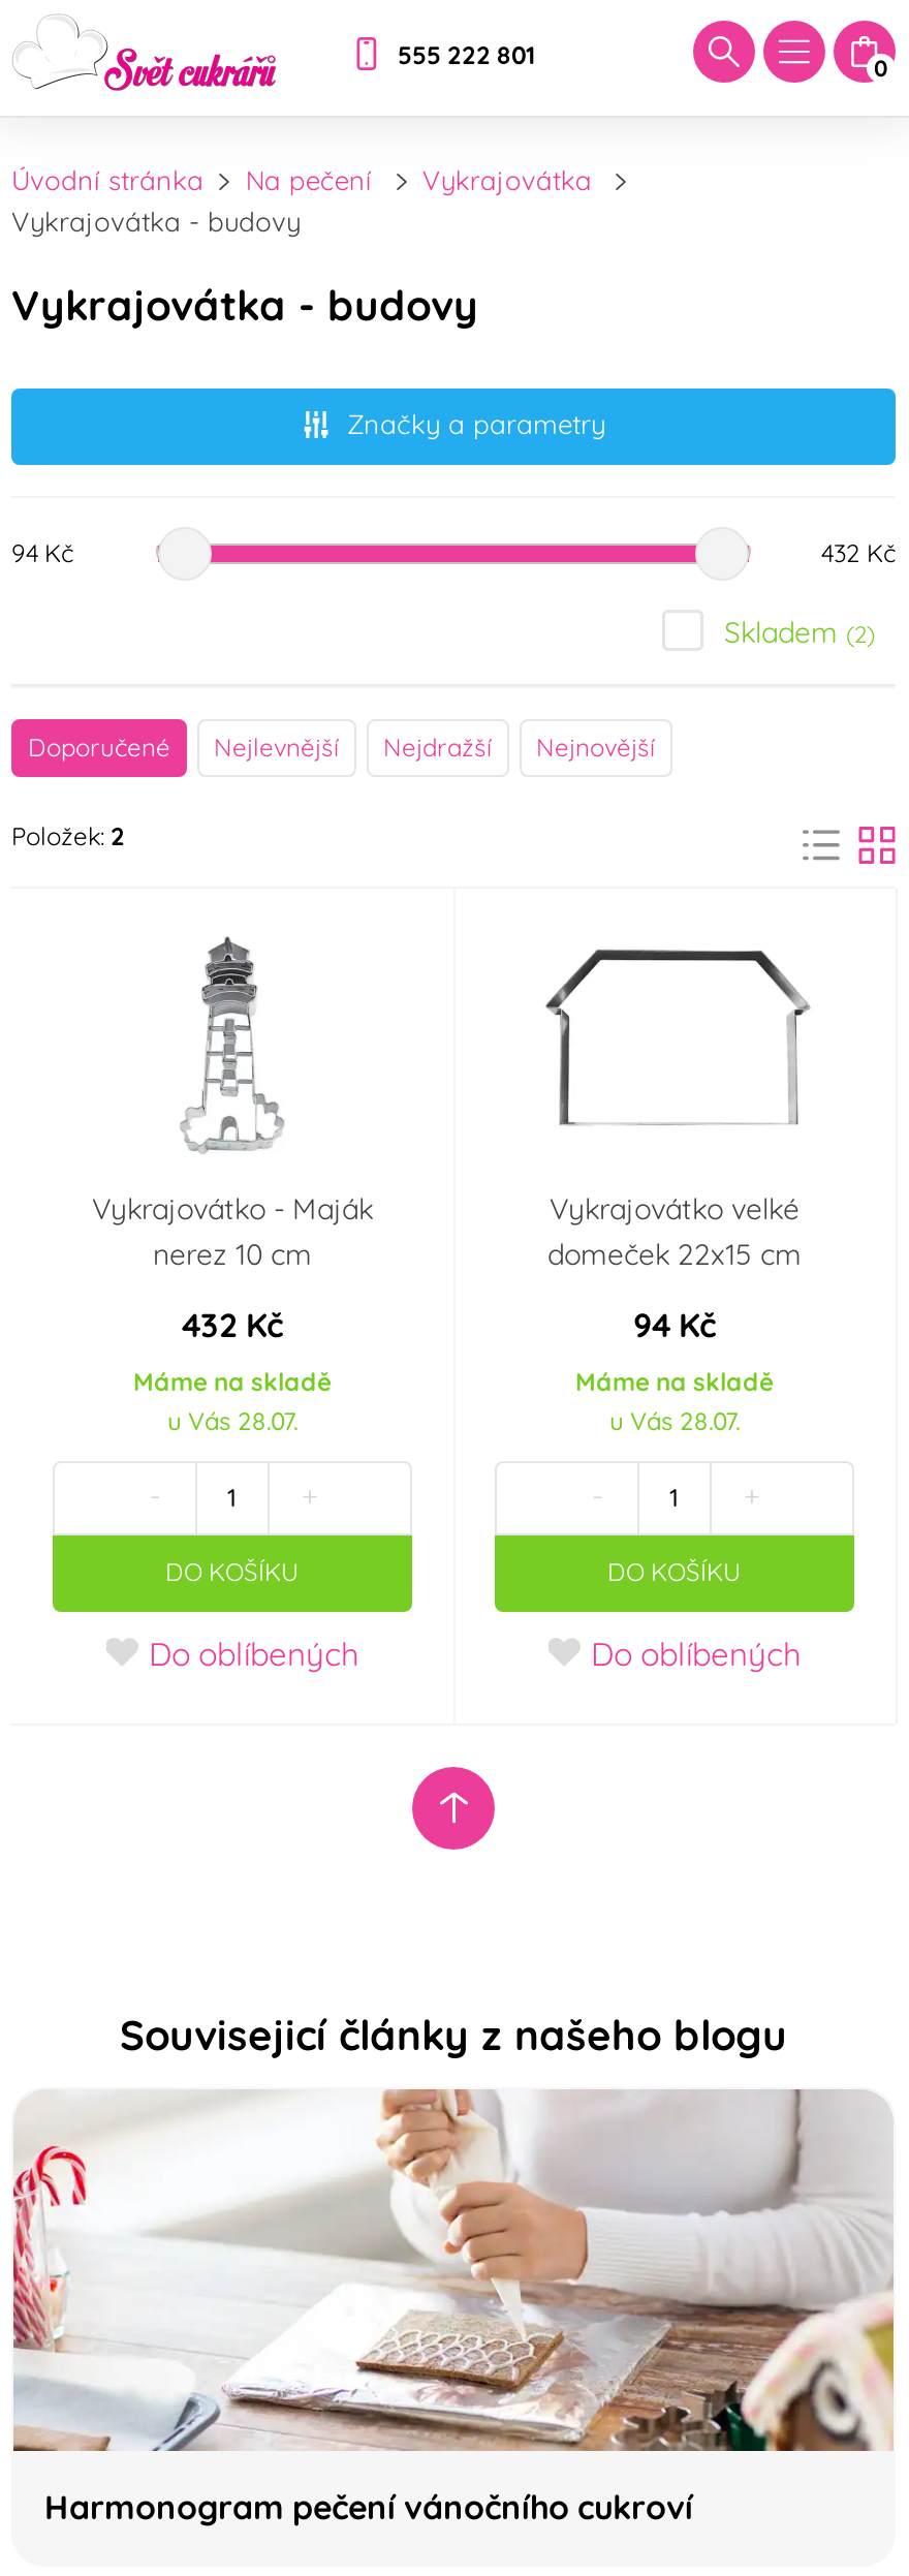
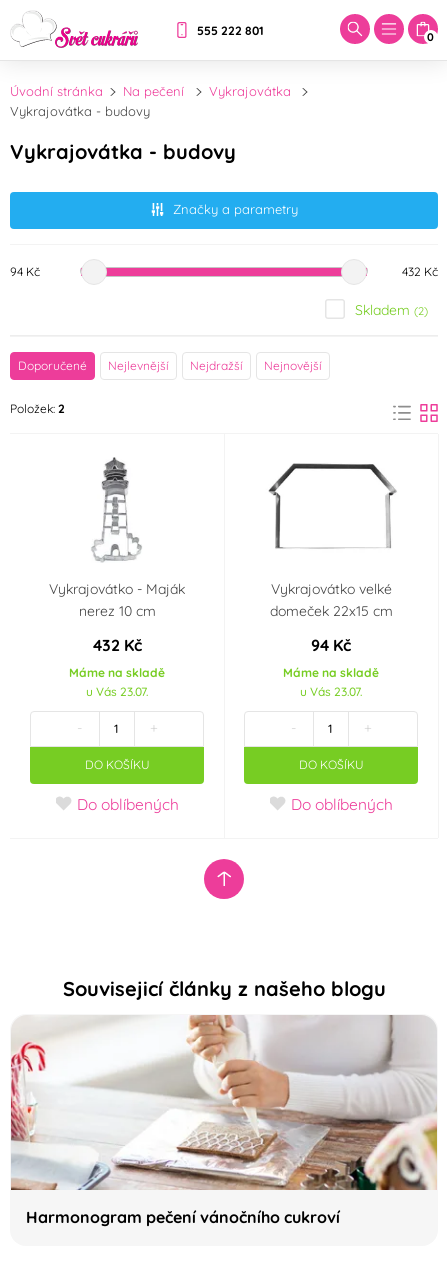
- u Vás 28.07.
+ u Vás 23.07.

- u Vás 28.07.
+ u Vás 23.07.
